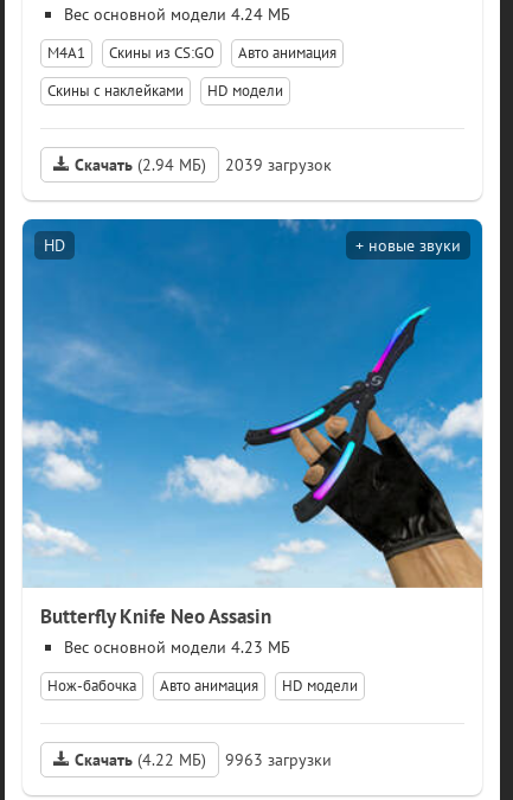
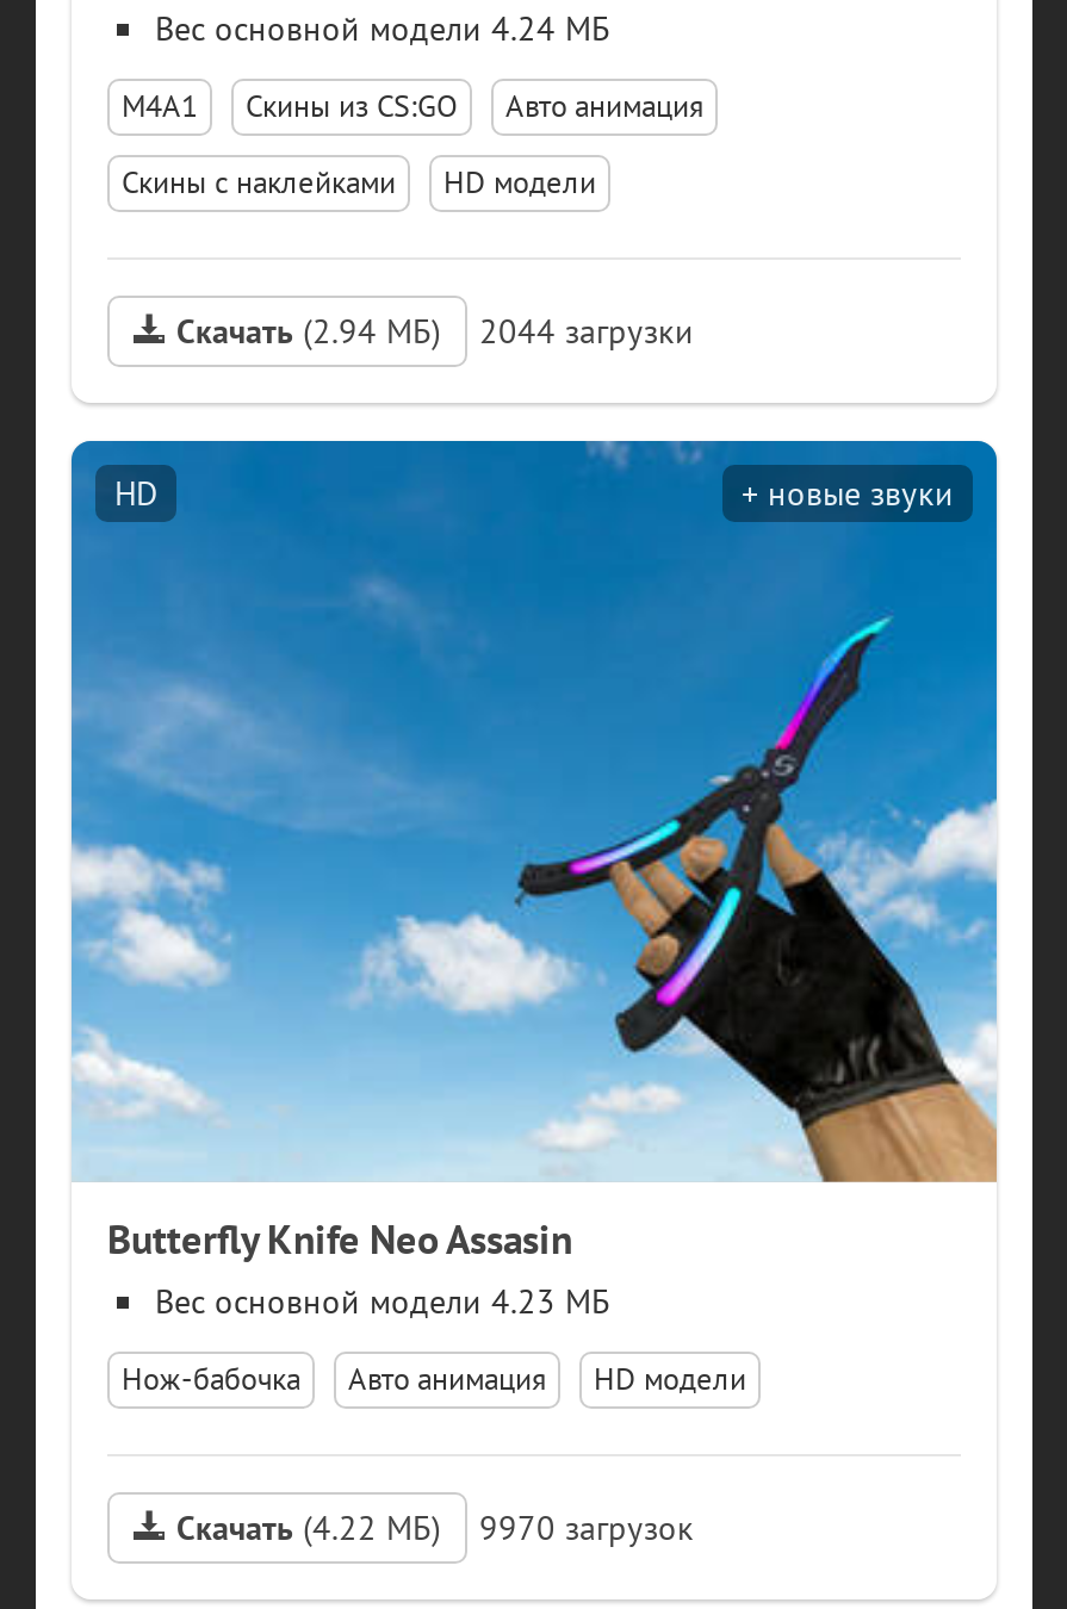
- Скачать (2.94 МБ) 2039
+ Скачать (2.94 МБ) 2044

- Скачать (4.22 МБ) 9963
+ Скачать (4.22 МБ) 9970
